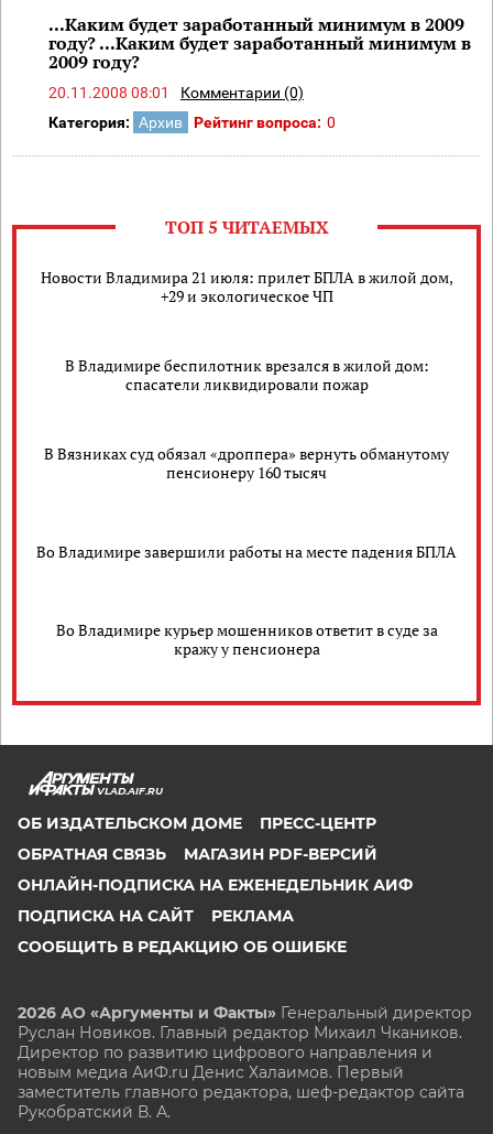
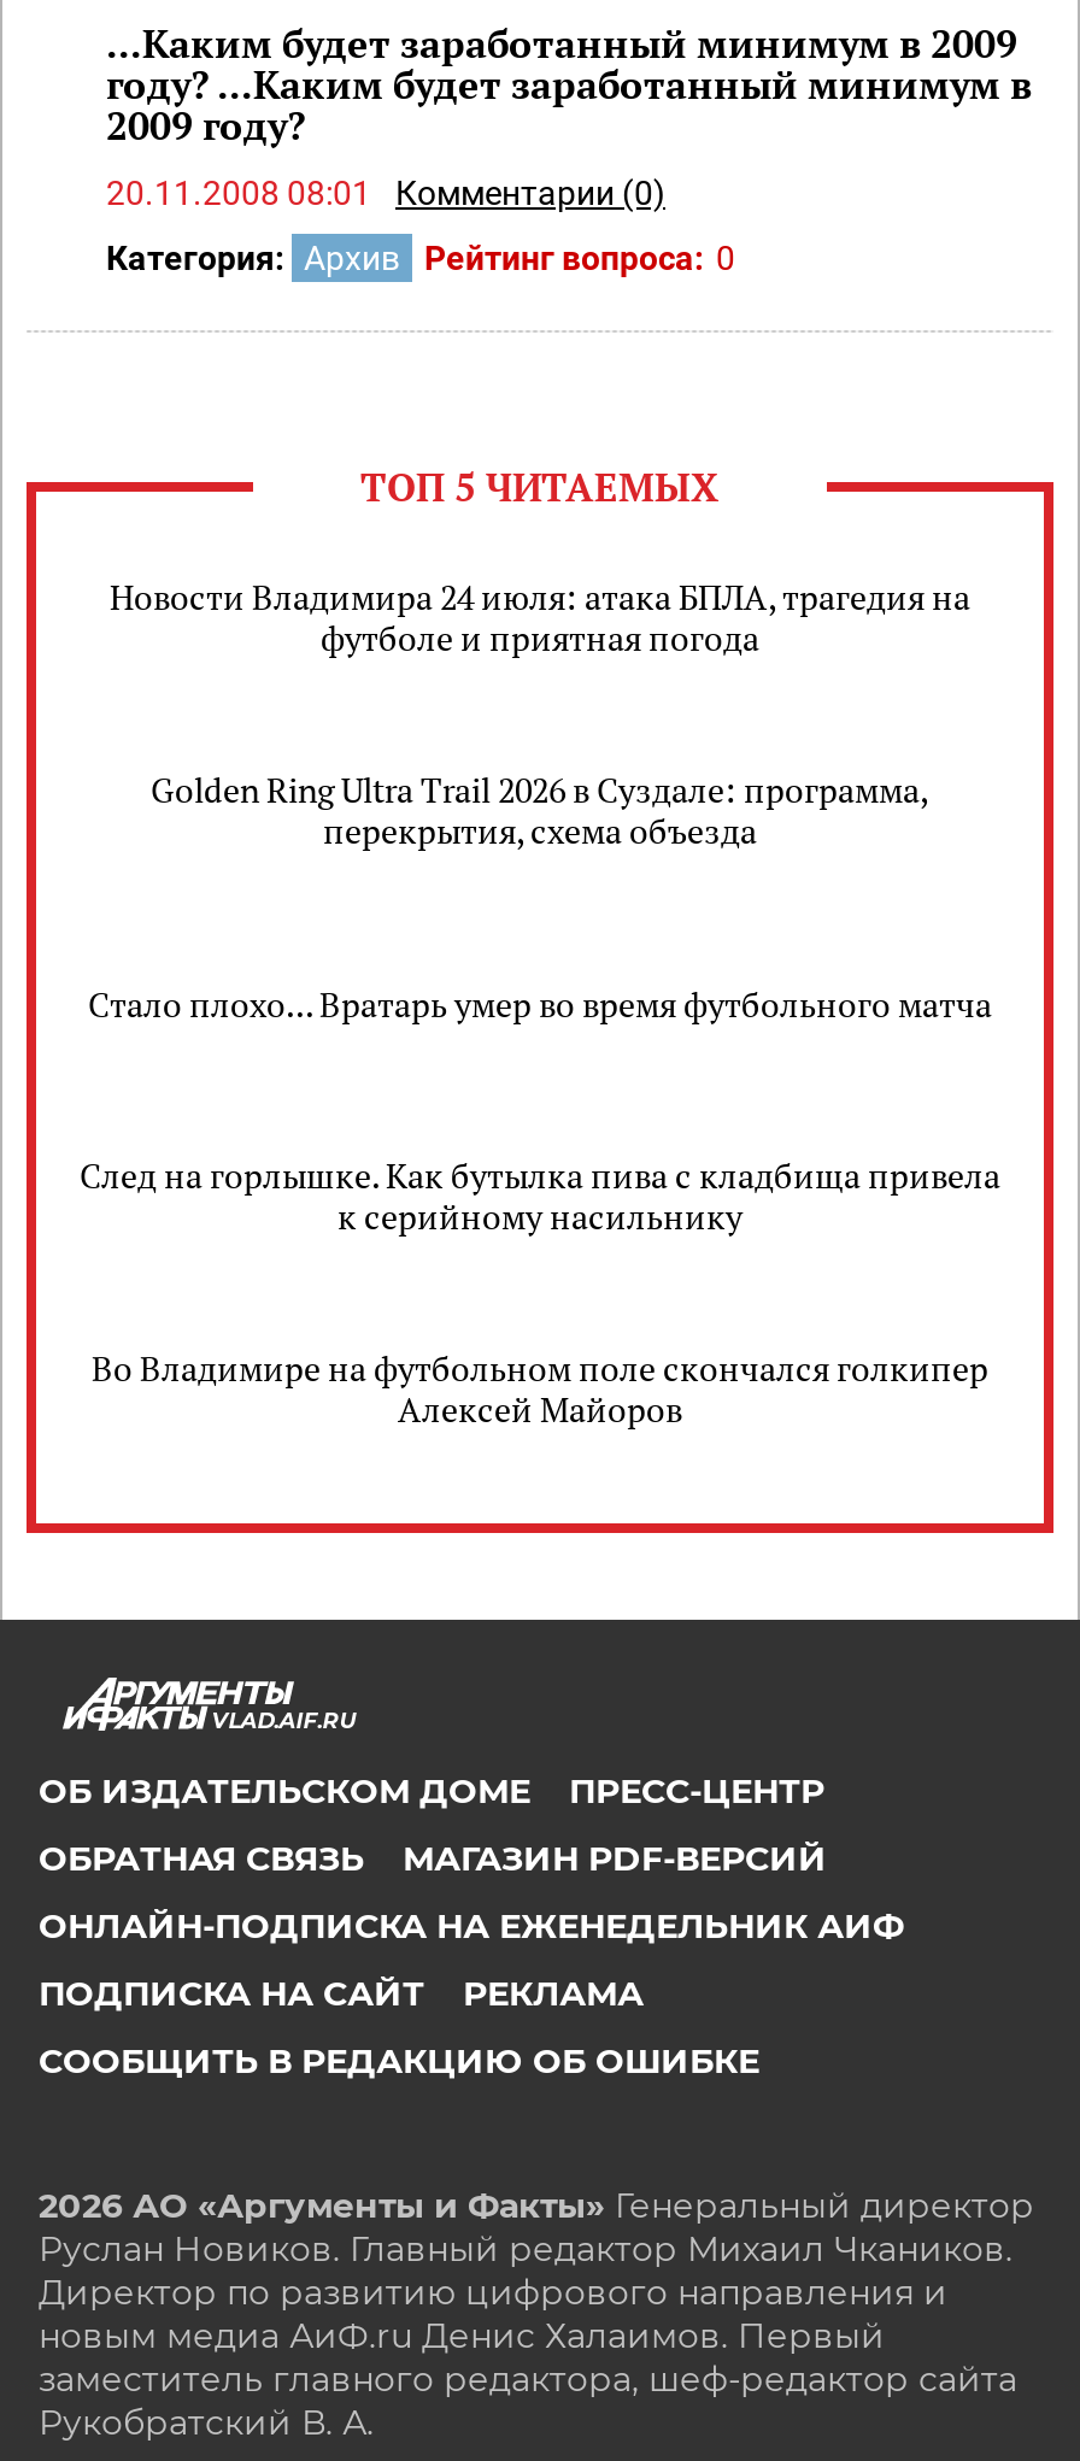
- Новости Владимира 21 июля: прилет БПЛА в жилой дом,
- +29 и экологическое ЧП
+ Новости Владимира 24 июля: атака БПЛА, трагедия на
+ футболе и приятная погода

- В Владимире беспилотник врезался в жилой дом:
- спасатели ликвидировали пожар
+ Golden Ring Ultra Trail 2026 в Суздале: программа,
+ перекрытия, схема объезда

- В Вязниках суд обязал «дроппера» вернуть обманутому
- пенсионеру 160 тысяч
+ Стало плохо... Вратарь умер во время футбольного матча

- Во Владимире завершили работы на месте падения БПЛА
+ След на горлышке. Как бутылка пива с кладбища привела
+ к серийному насильнику

- Во Владимире курьер мошенников ответит в суде за
- кражу у пенсионера
+ Во Владимире на футбольном поле скончался голкипер
+ Алексей Майоров
